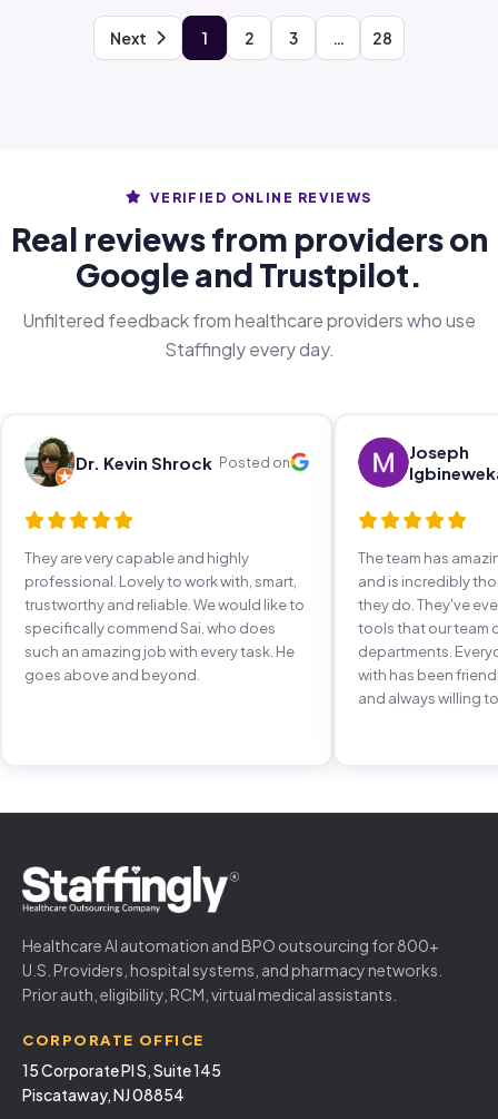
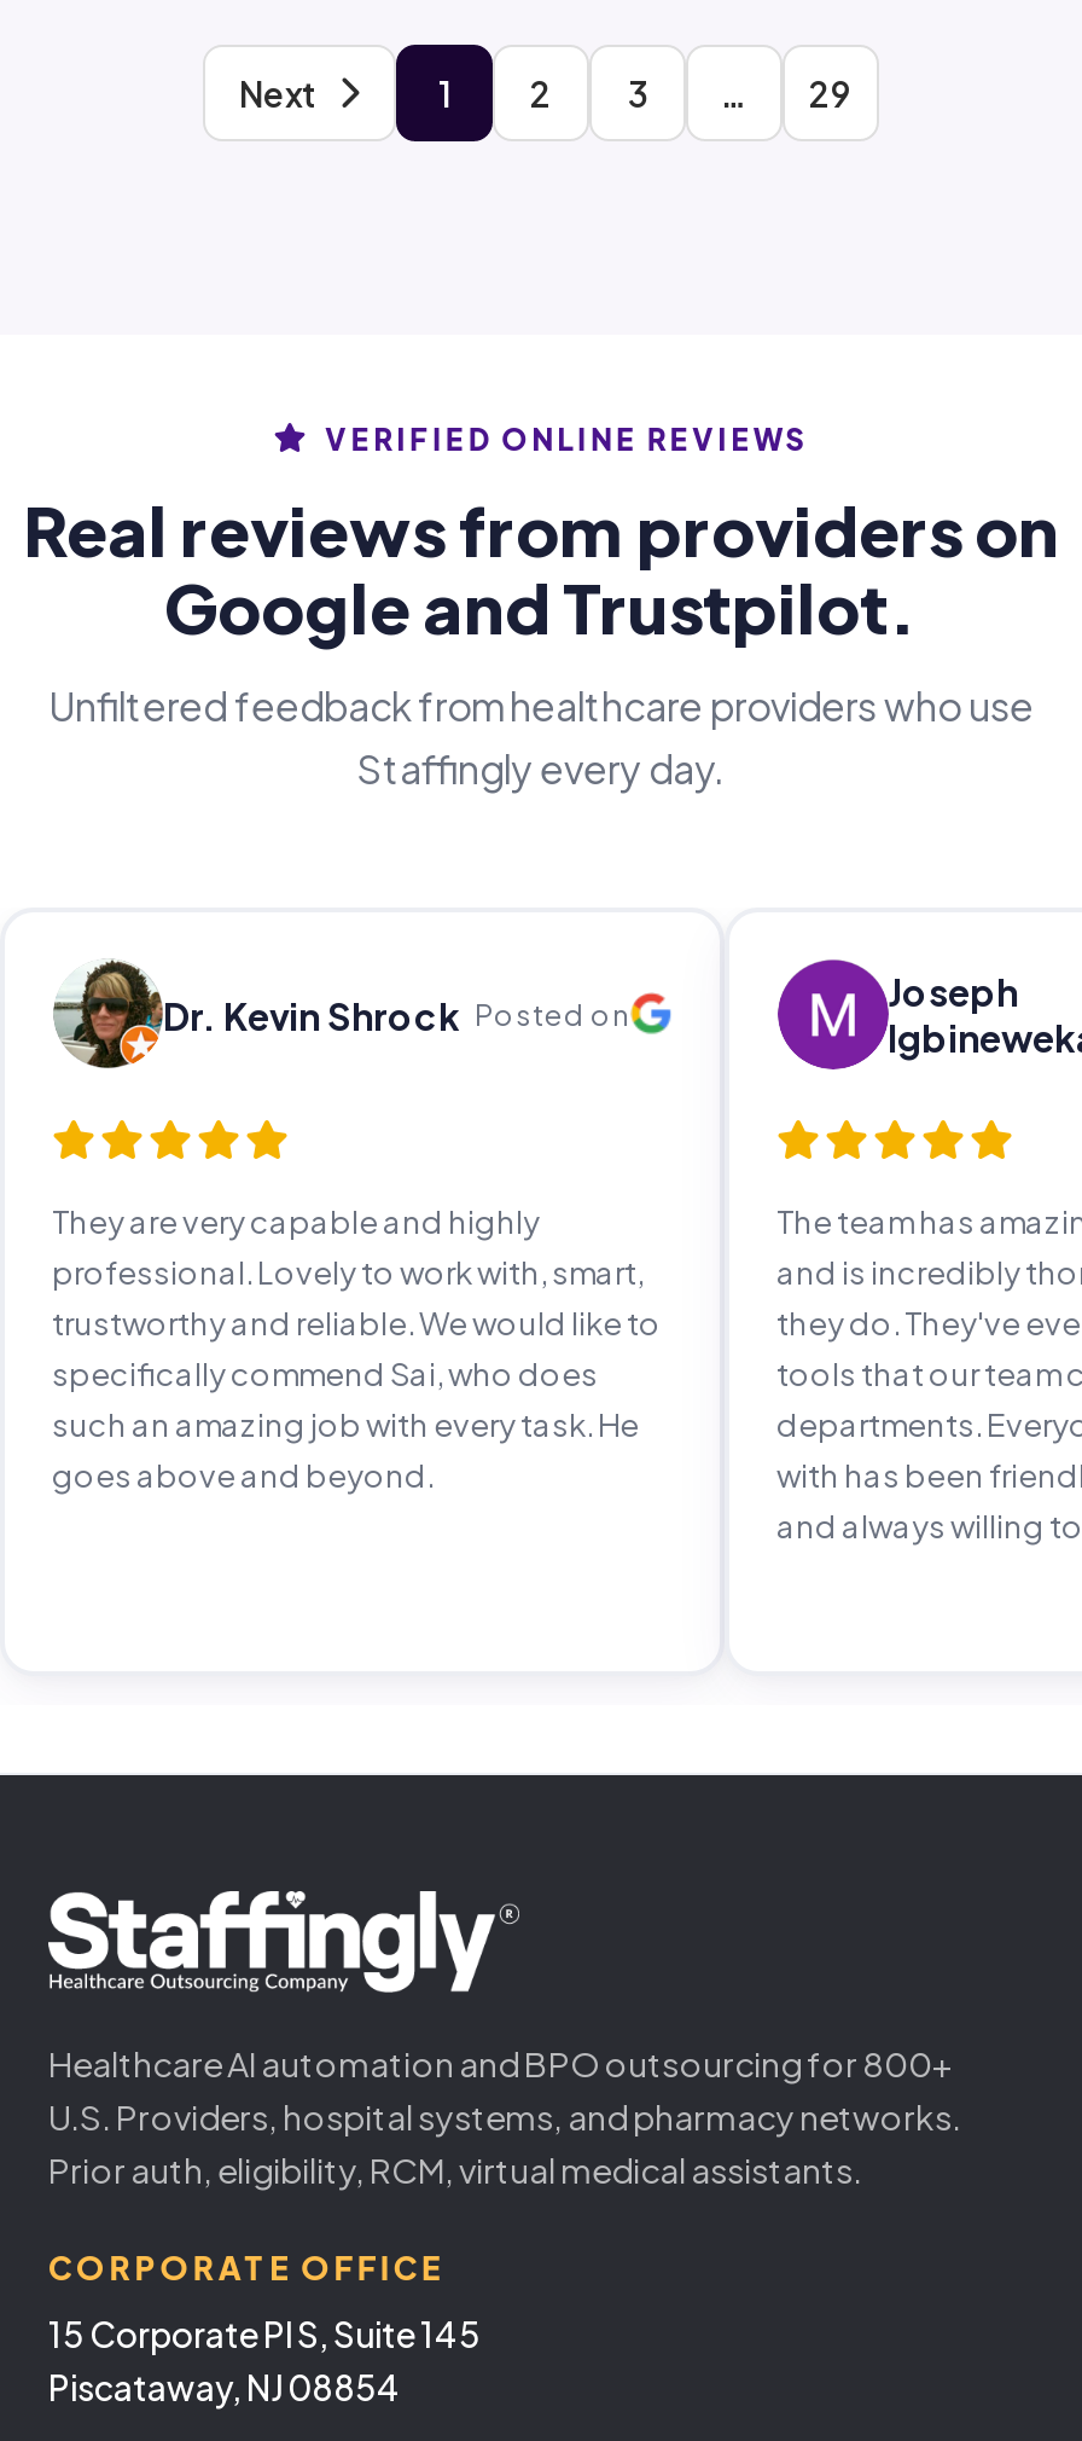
- 28
+ 29
